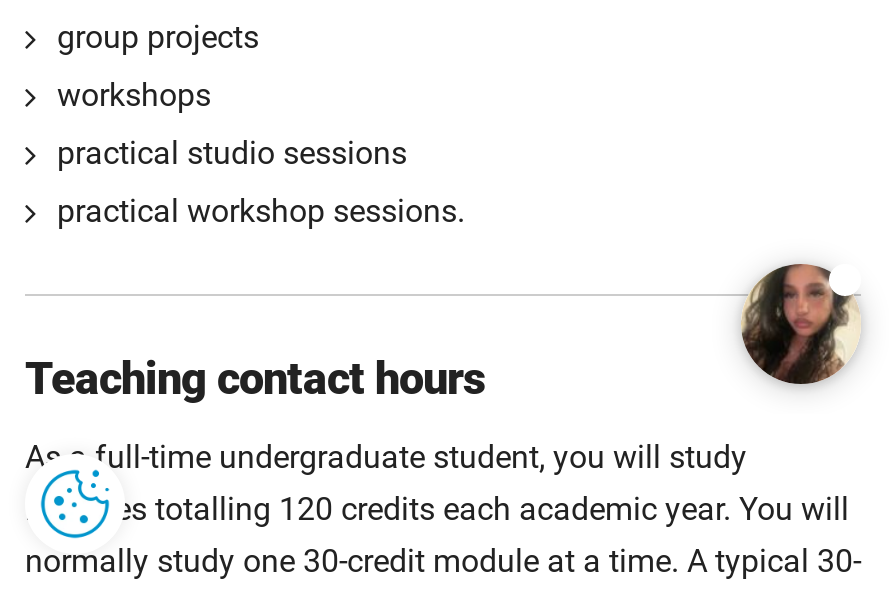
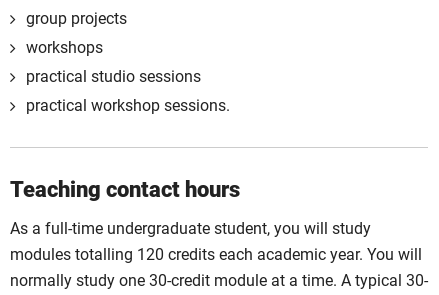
- [image]
